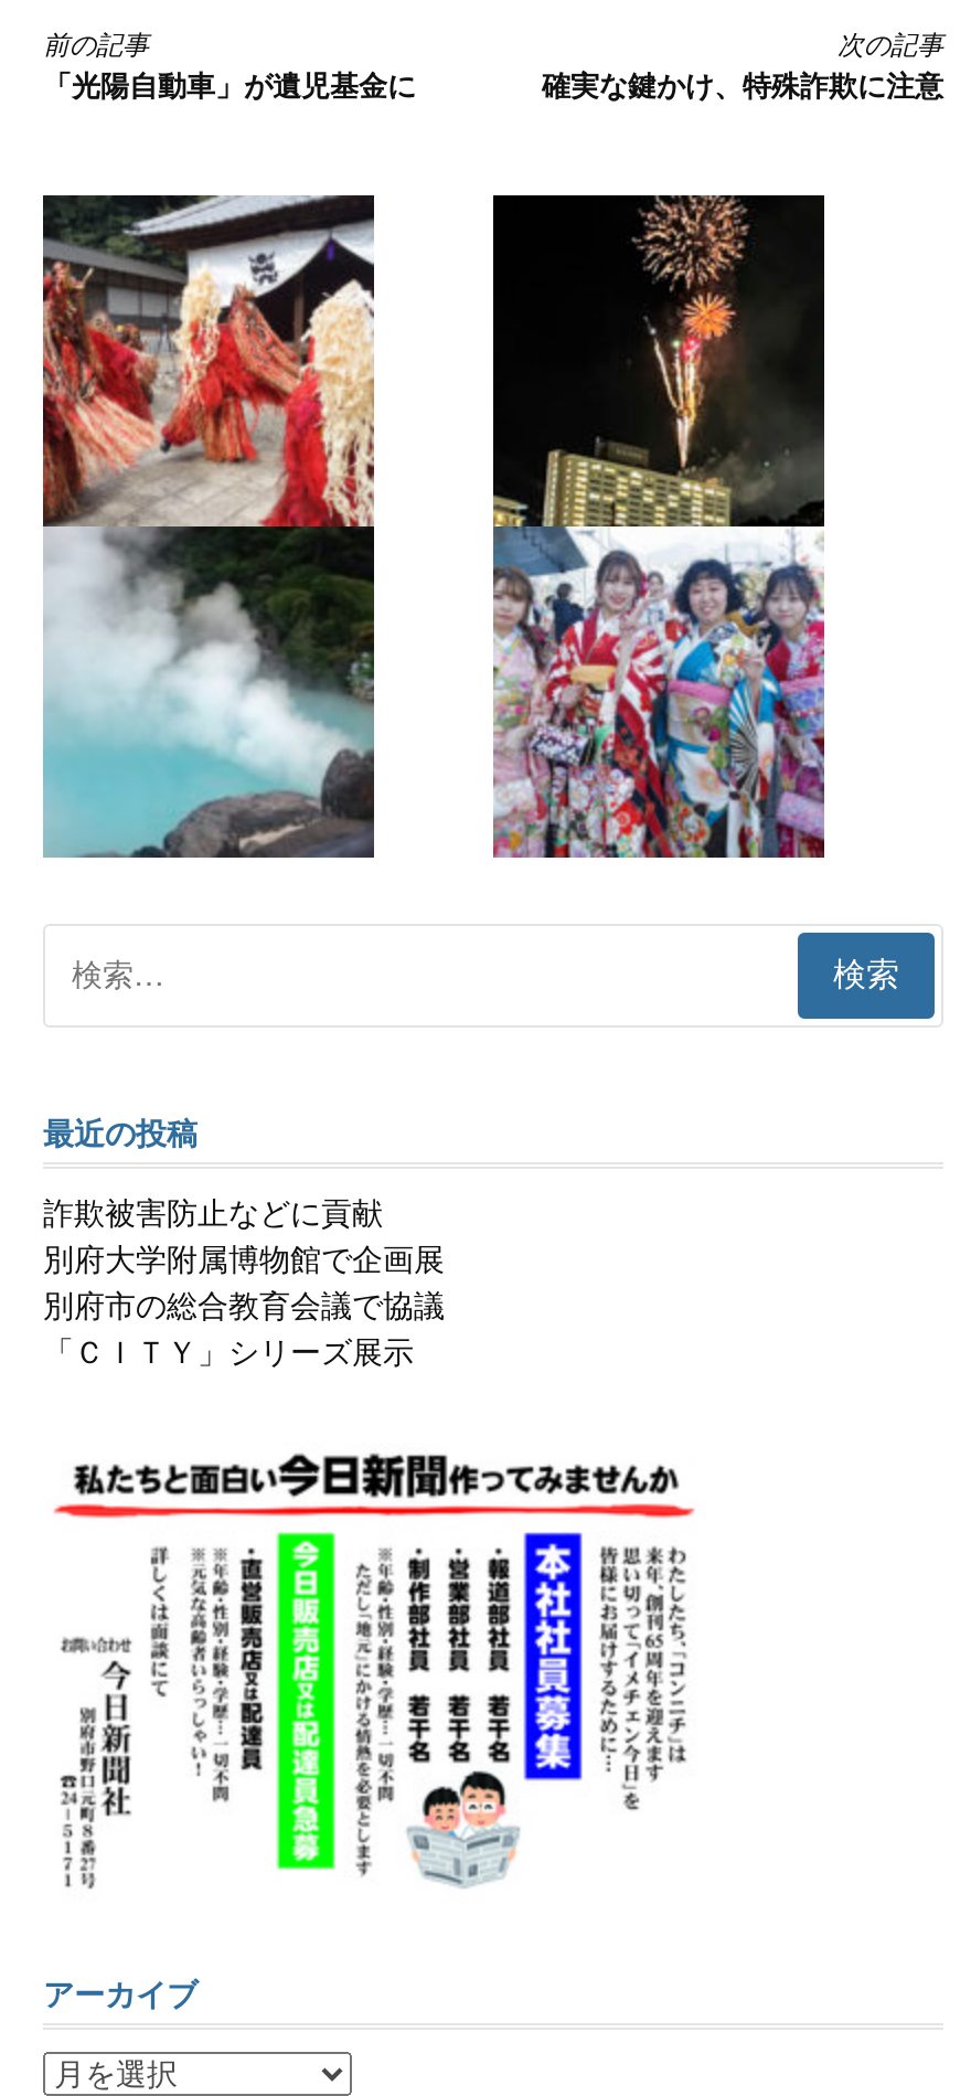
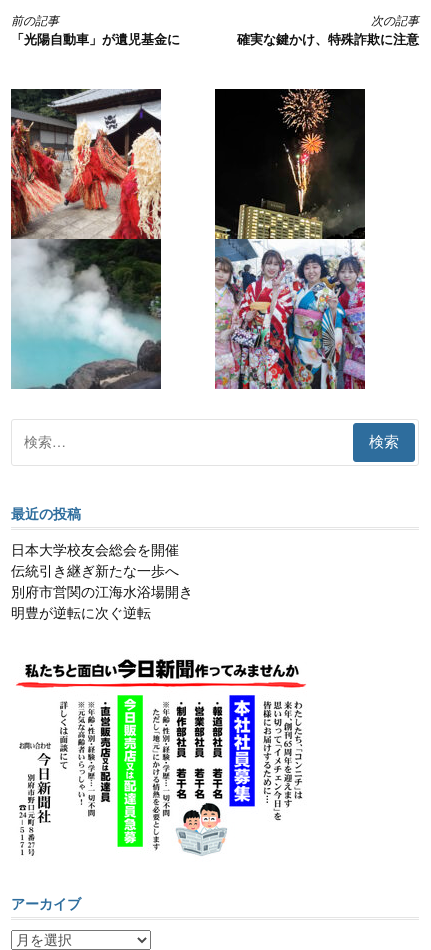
- 詐欺被害防止などに貢献
- 別府大学附属博物館で企画展
- 別府市の総合教育会議で協議
- 「ＣＩＴＹ」シリーズ展示
+ 日本大学校友会総会を開催
+ 伝統引き継ぎ新たな一歩へ
+ 別府市営関の江海水浴場開き
+ 明豊が逆転に次ぐ逆転
